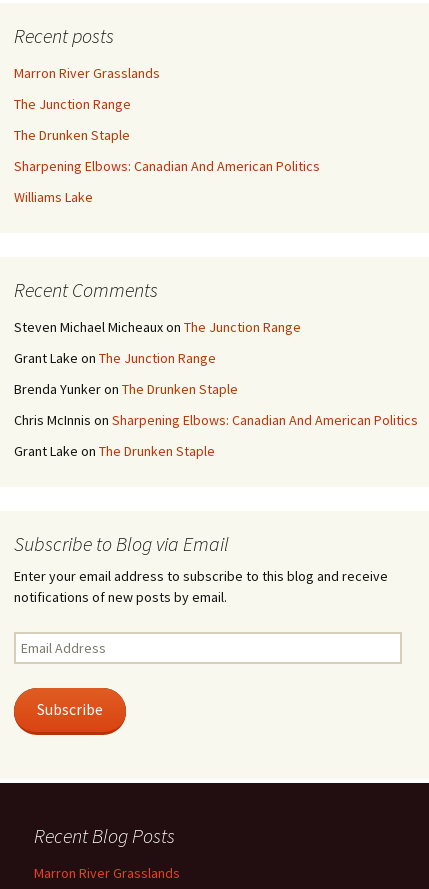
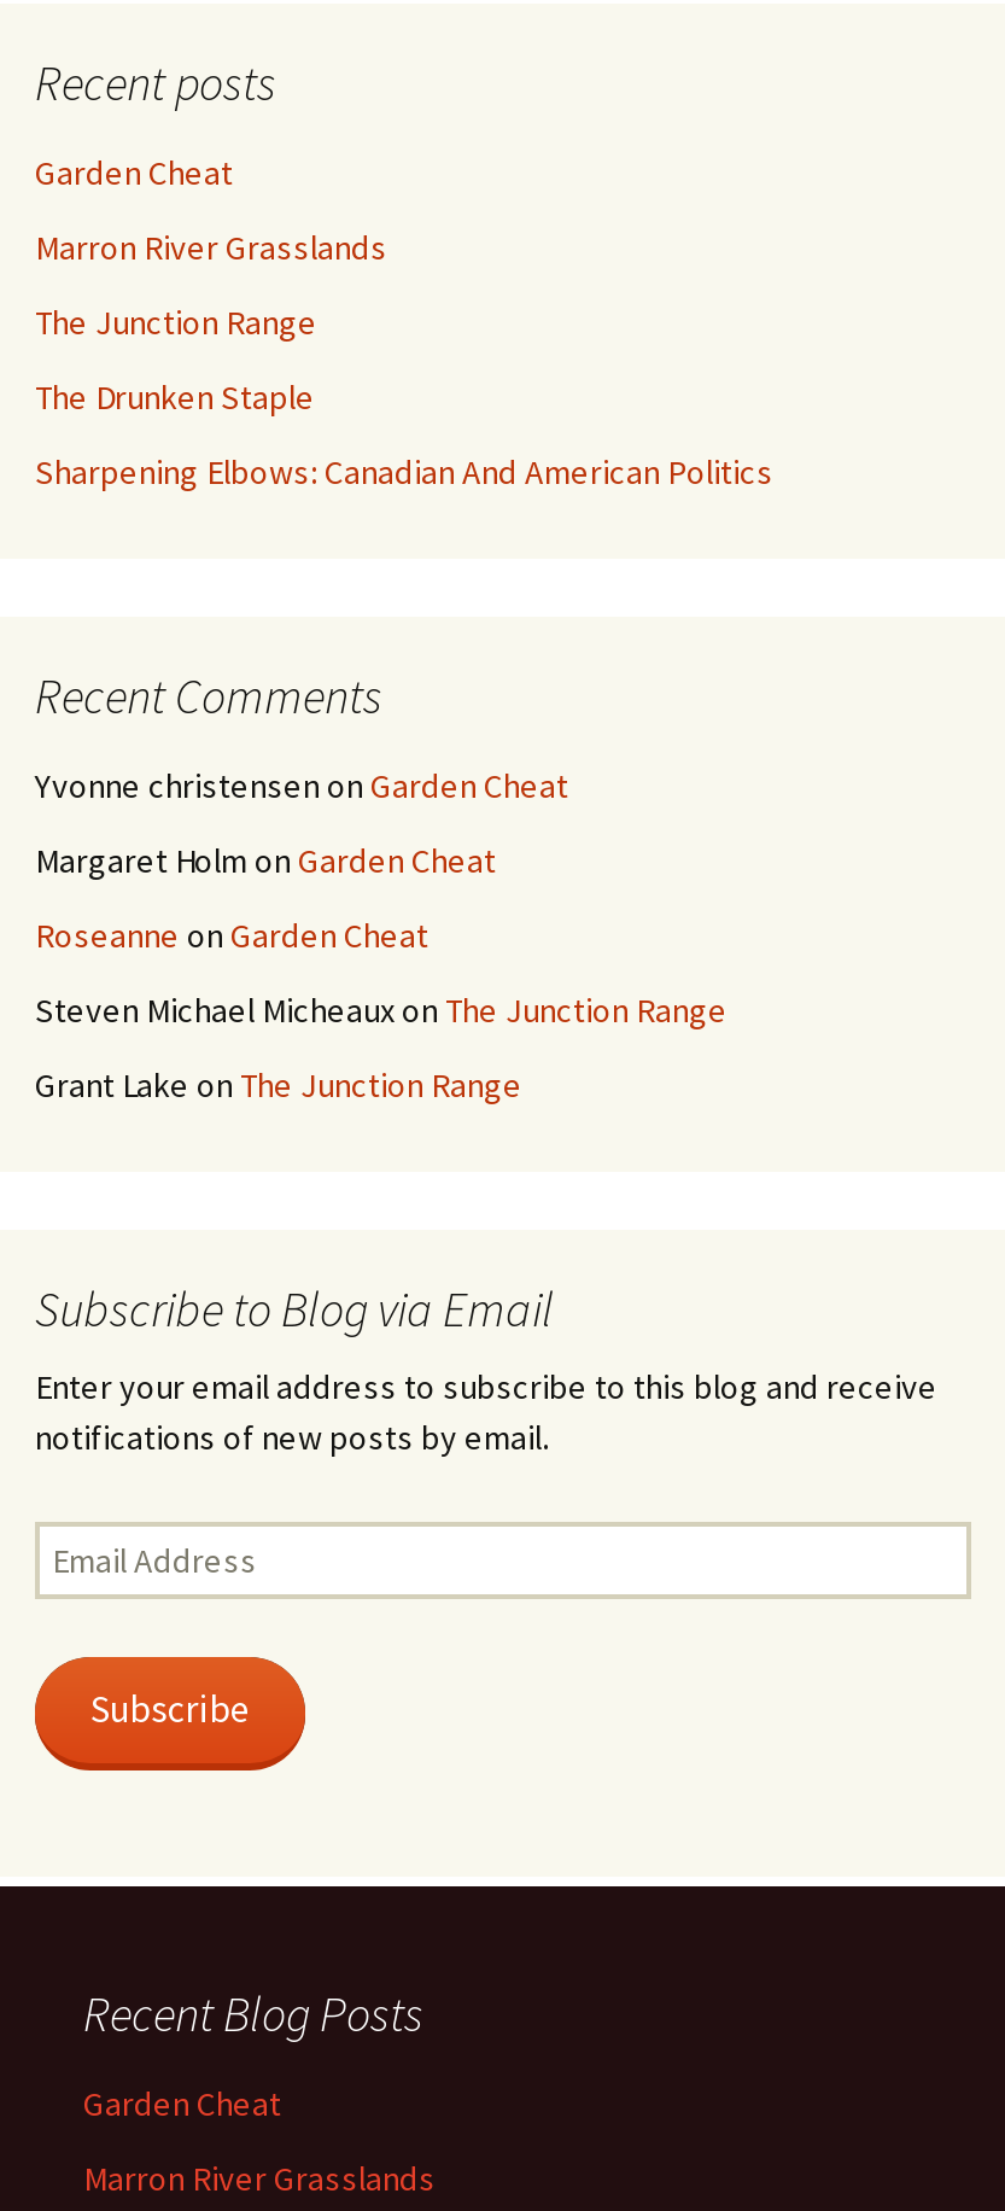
+ Garden Cheat

- Williams Lake

+ Yvonne christensen on Garden Cheat
+ Margaret Holm on Garden Cheat
+ Roseanne on Garden Cheat

moved down: Steven Michael Micheaux on The Junction Range | Grant Lake on The Junction Range

- Brenda Yunker on The Drunken Staple
- Chris McInnis on Sharpening Elbows: Canadian And American Politics
- Grant Lake on The Drunken Staple

+ Garden Cheat
